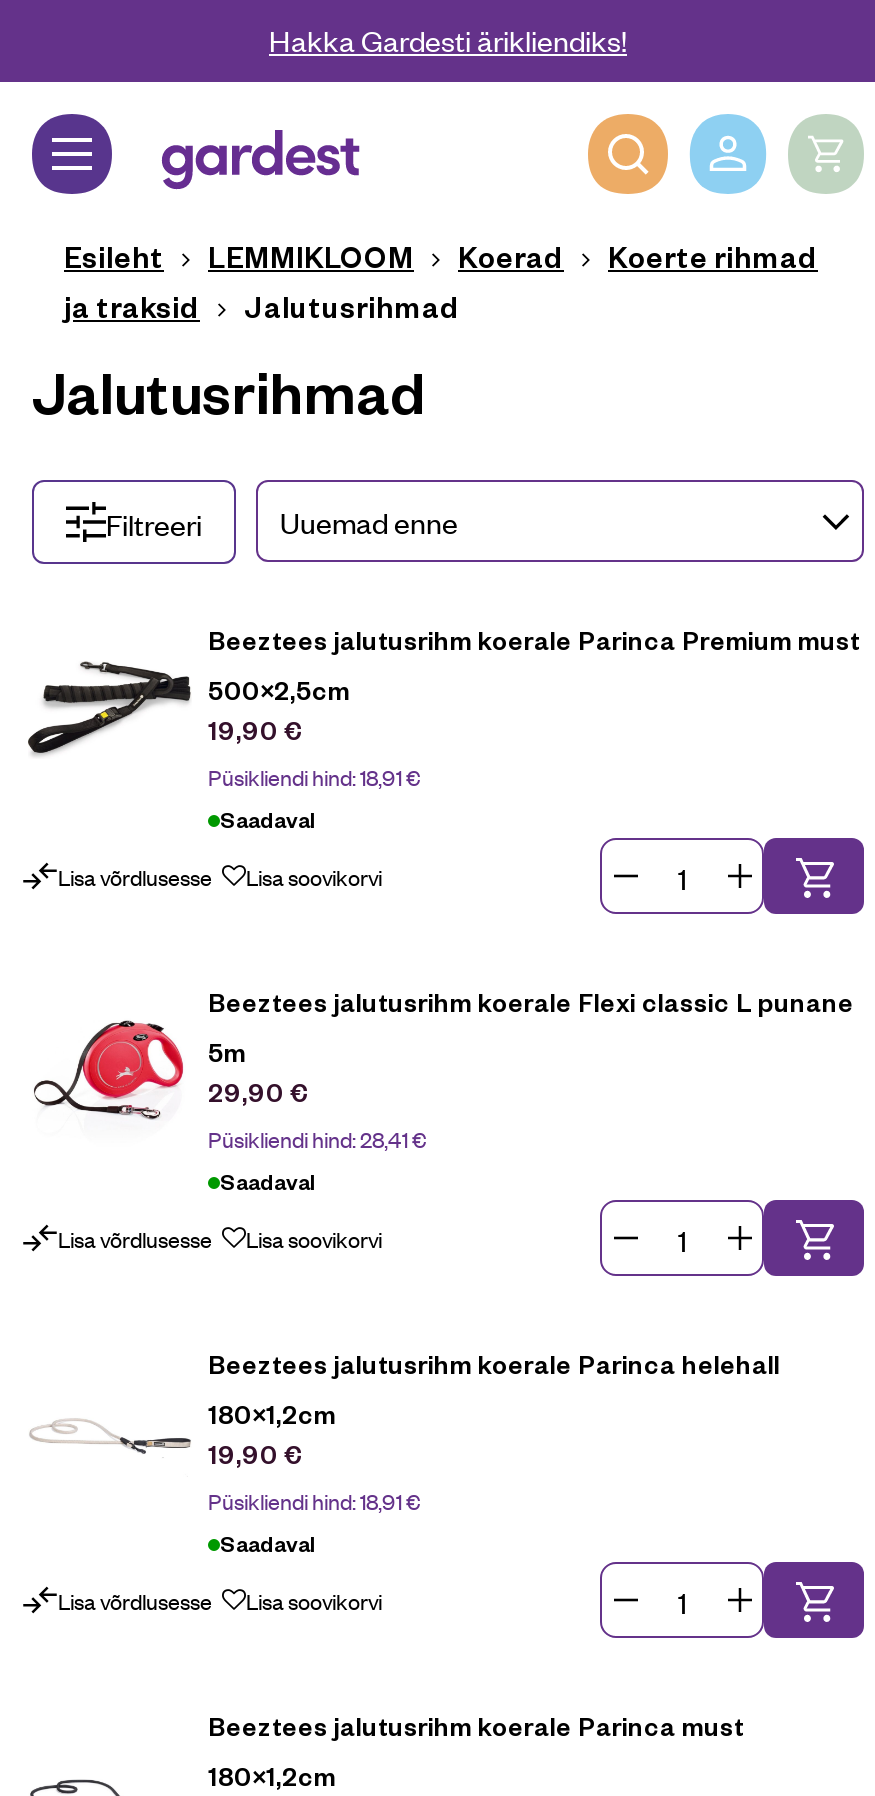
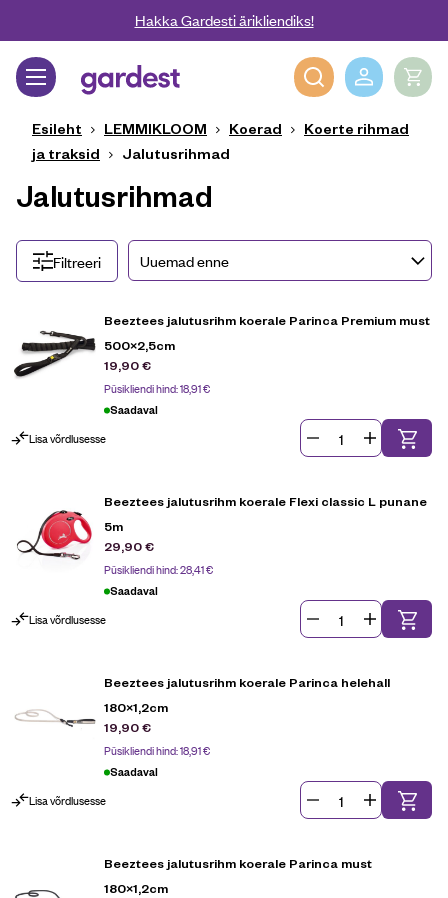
- Lisa soovikorvi

- Lisa soovikorvi

- Lisa soovikorvi
